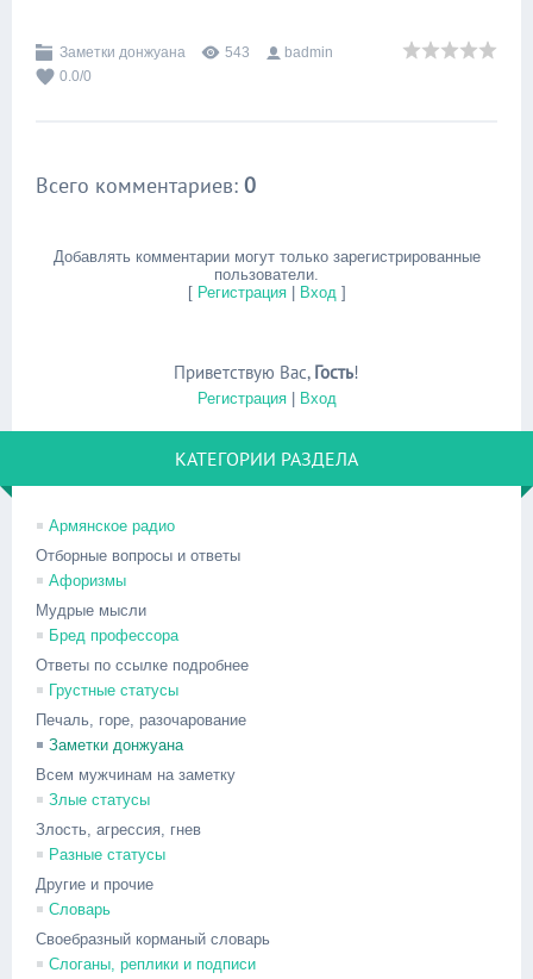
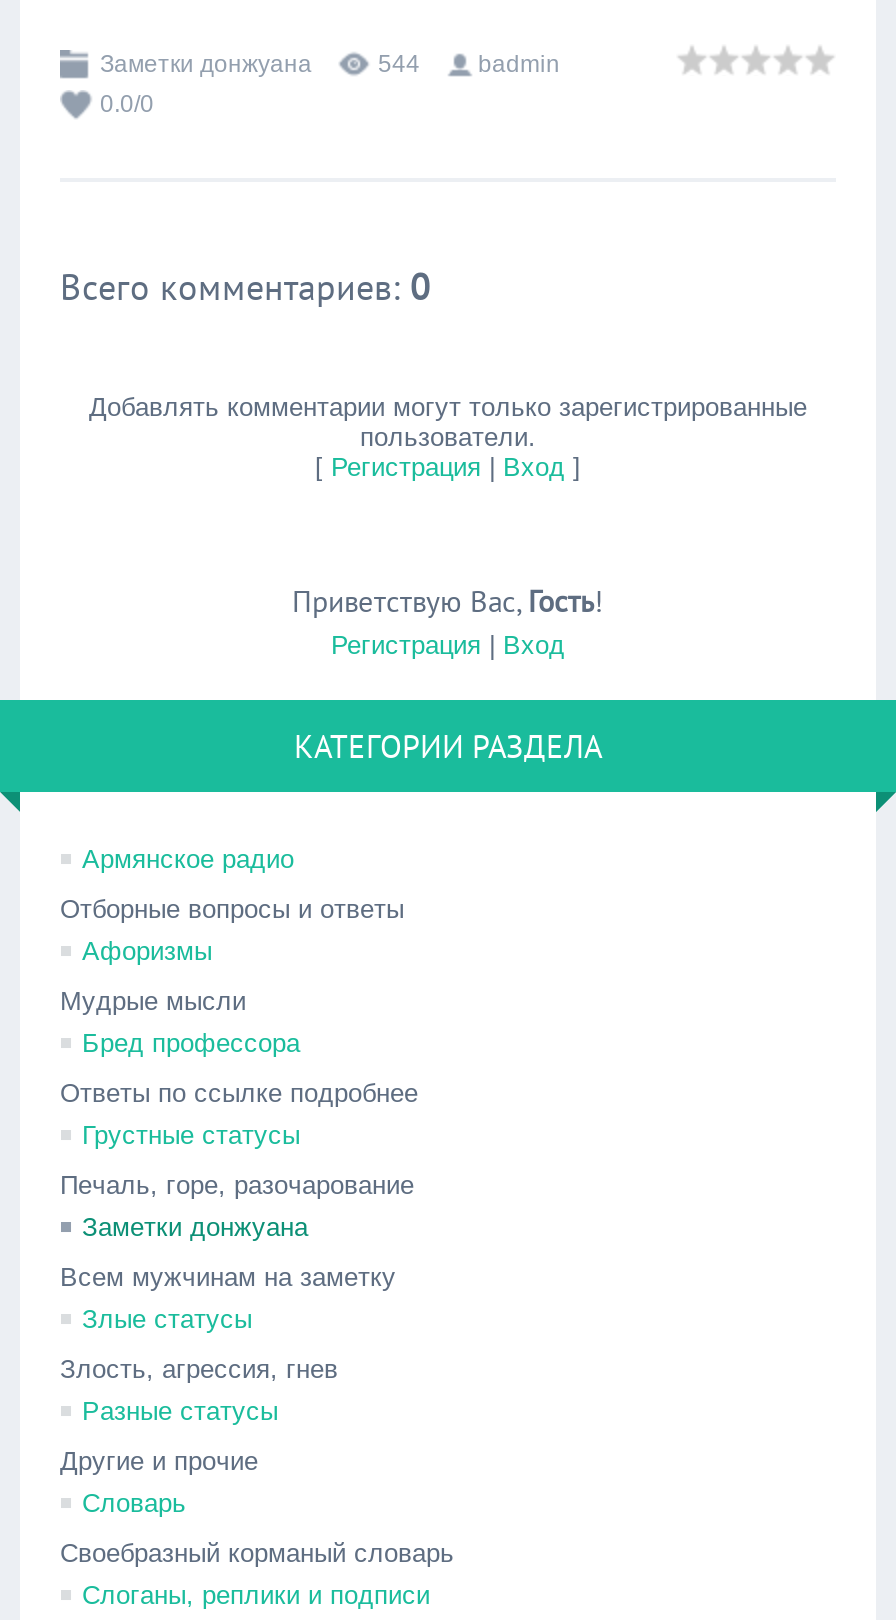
- 543
+ 544
